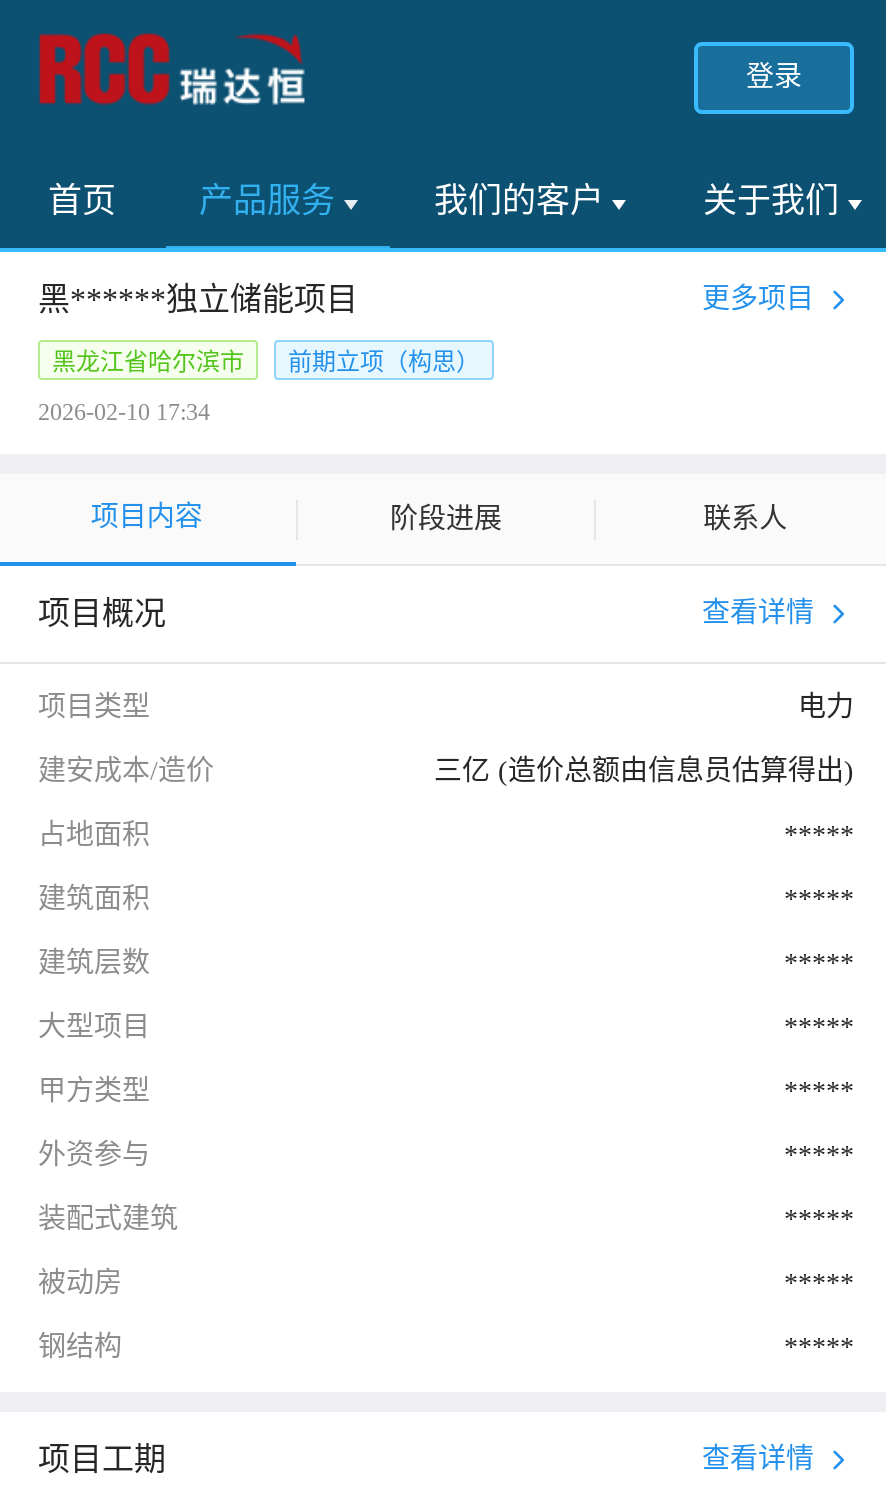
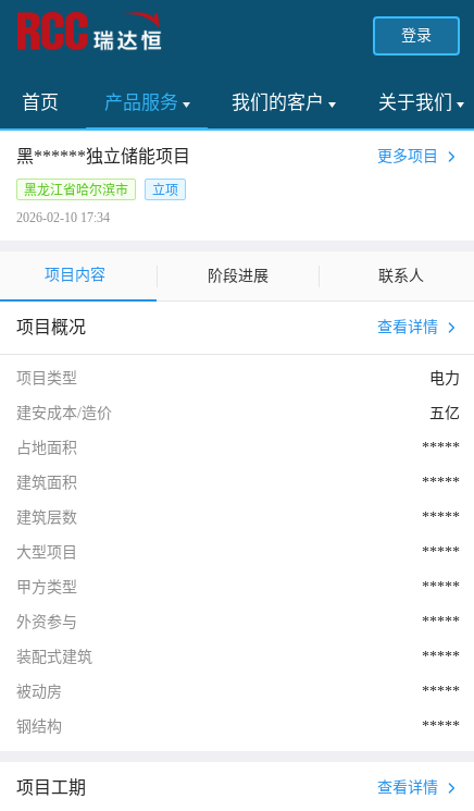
- 前期立项（构思）
+ 立项

- 三亿 (造价总额由信息员估算得出)
+ 五亿
